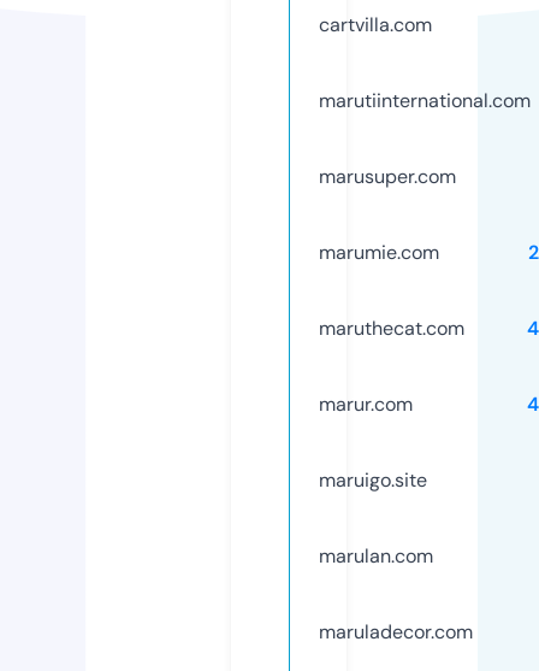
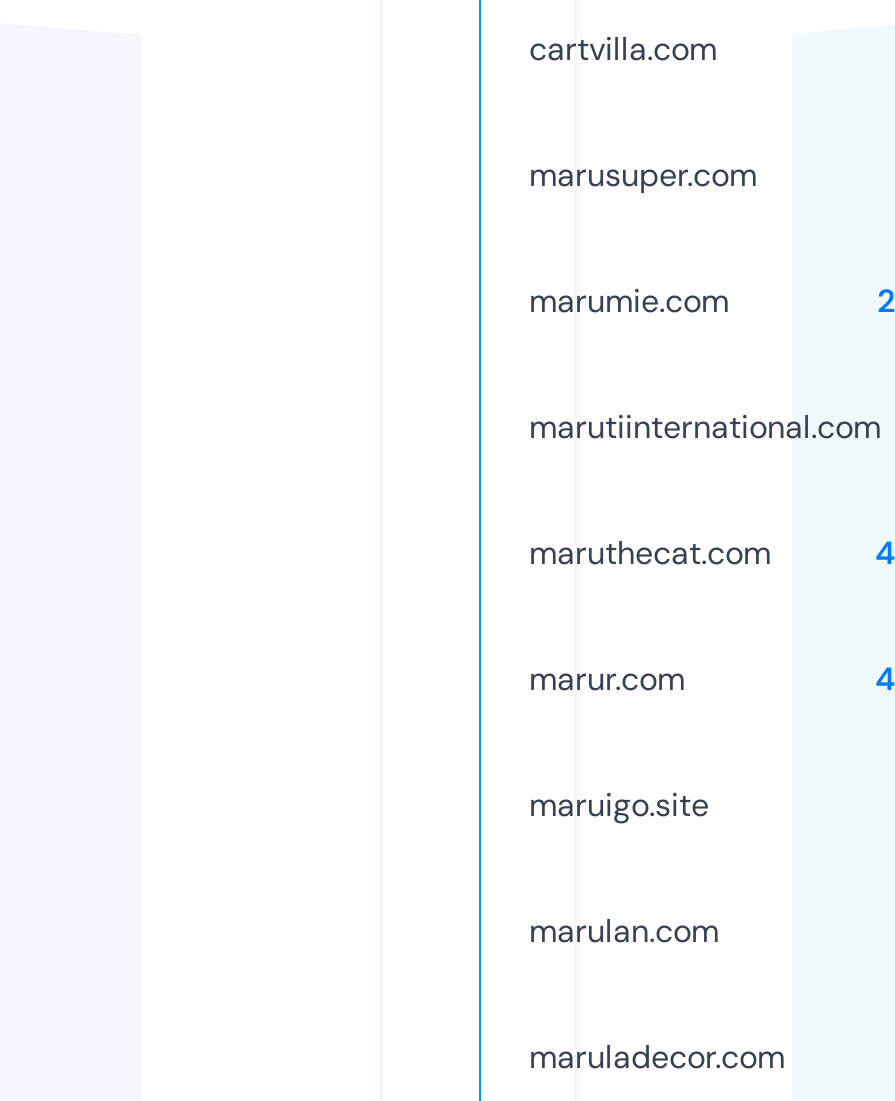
moved down: marutiinternational.com

moved up: marusuper.com | marumie.com
